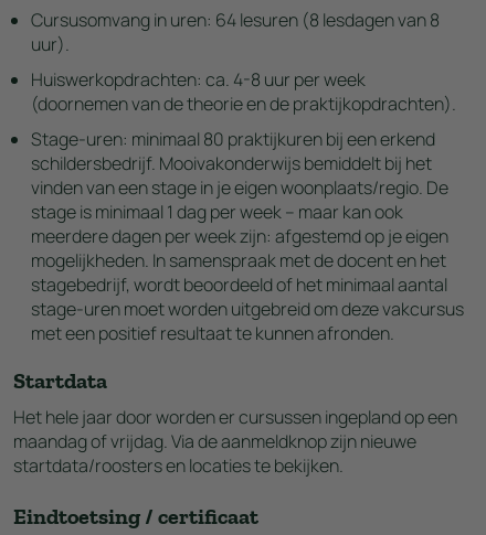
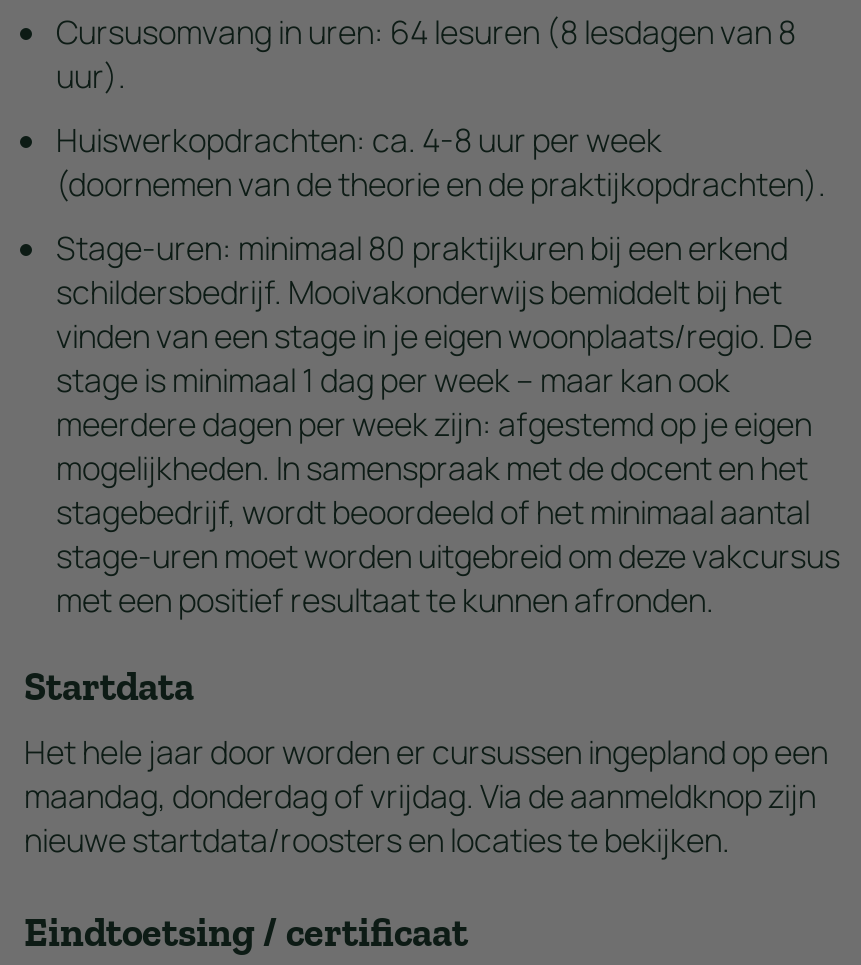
- maandag of vrijdag. Via de aanmeldknop zijn nieuwe
- startdata/roosters en locaties te bekijken.
+ maandag, donderdag of vrijdag. Via de aanmeldknop zijn
+ nieuwe startdata/roosters en locaties te bekijken.
